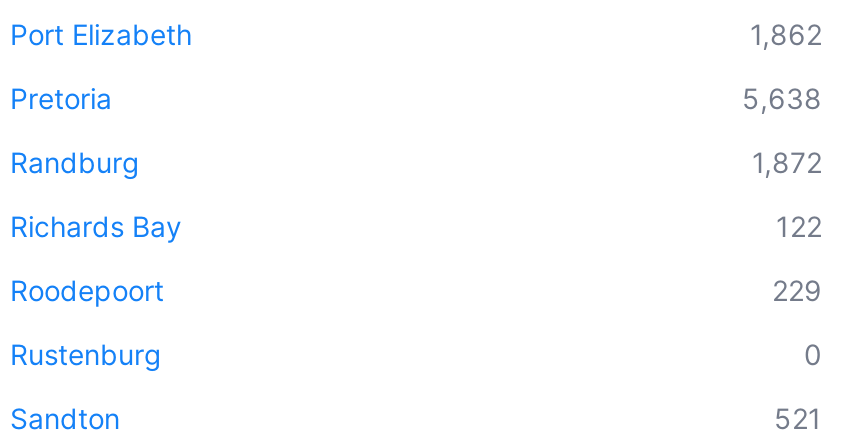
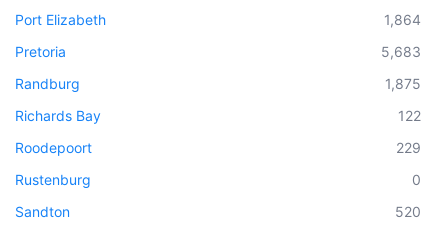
- 1,862
+ 1,864

- 5,638
+ 5,683

- 1,872
+ 1,875

- 521
+ 520
